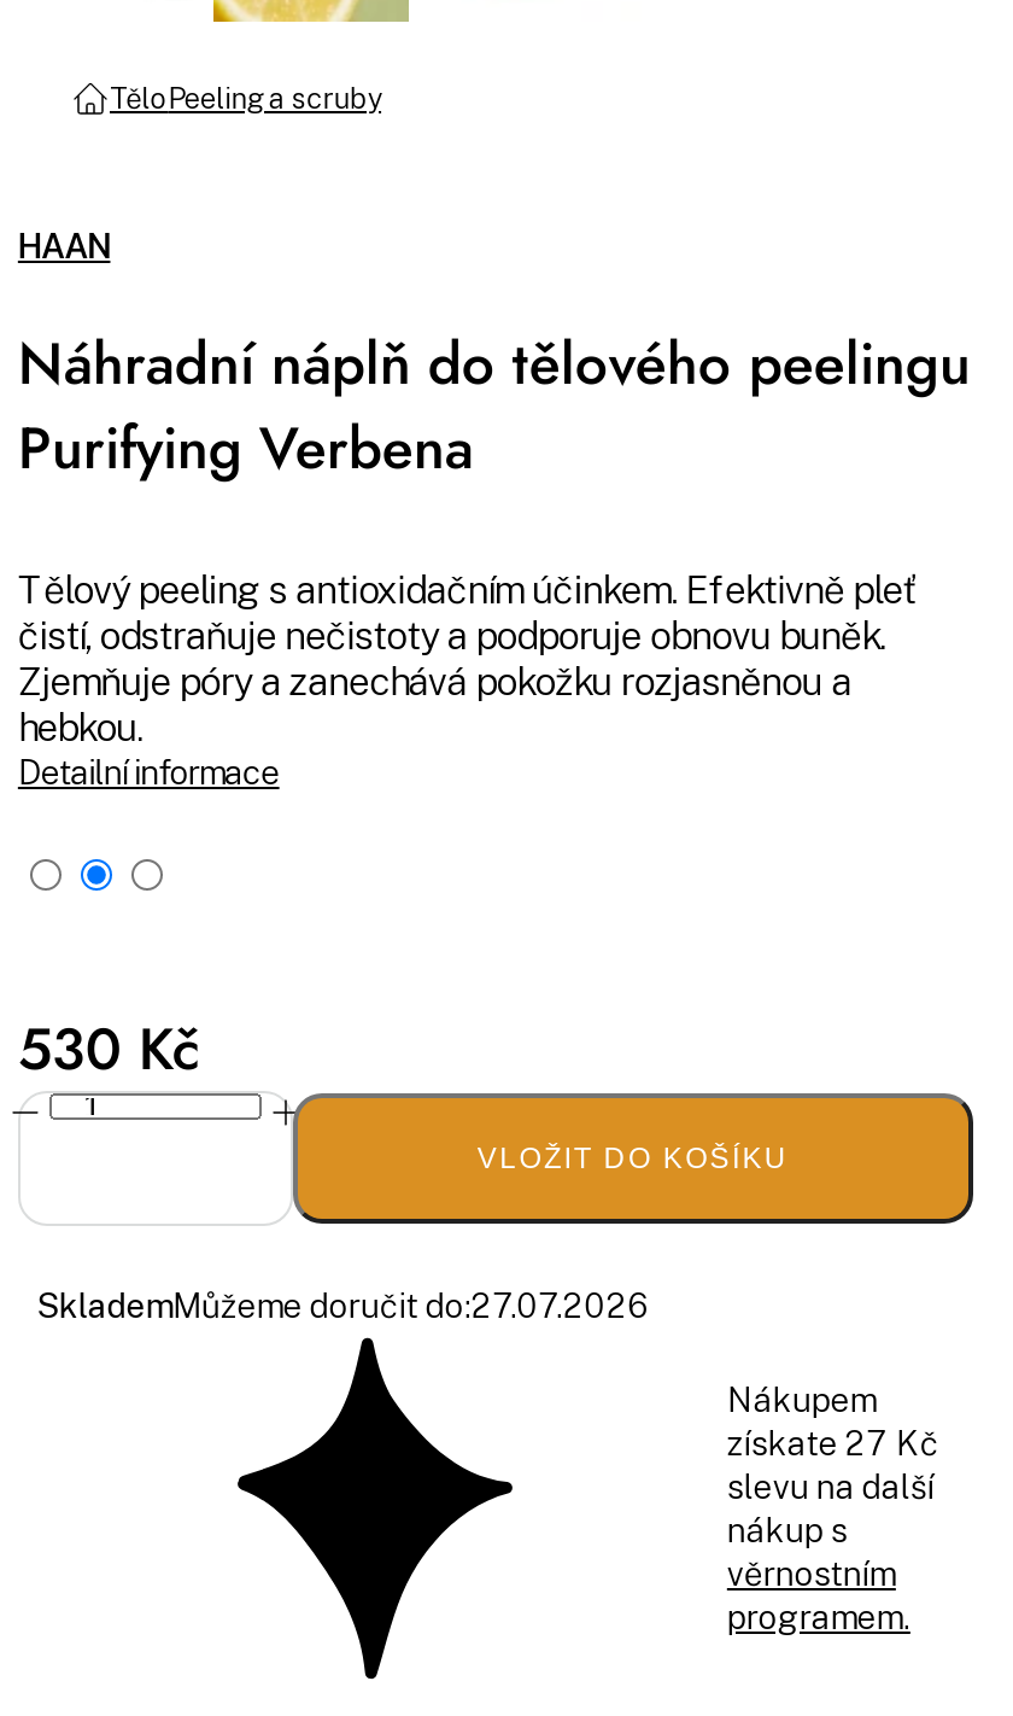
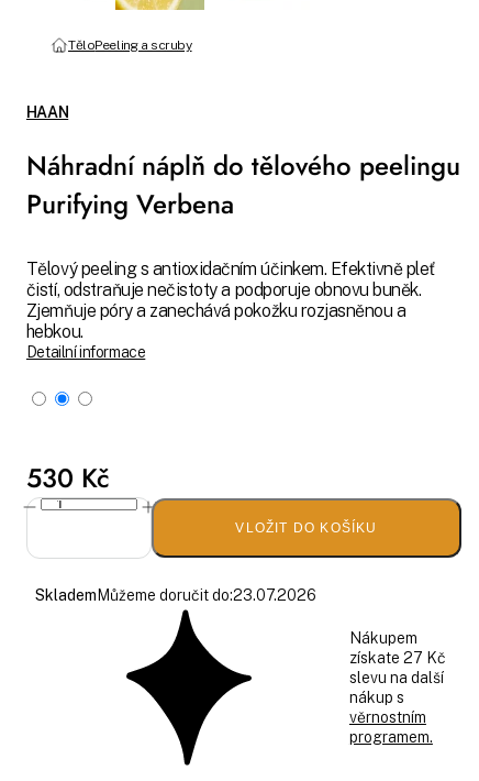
- SklademMůžeme doručit do:27.07.2026
+ SklademMůžeme doručit do:23.07.2026
